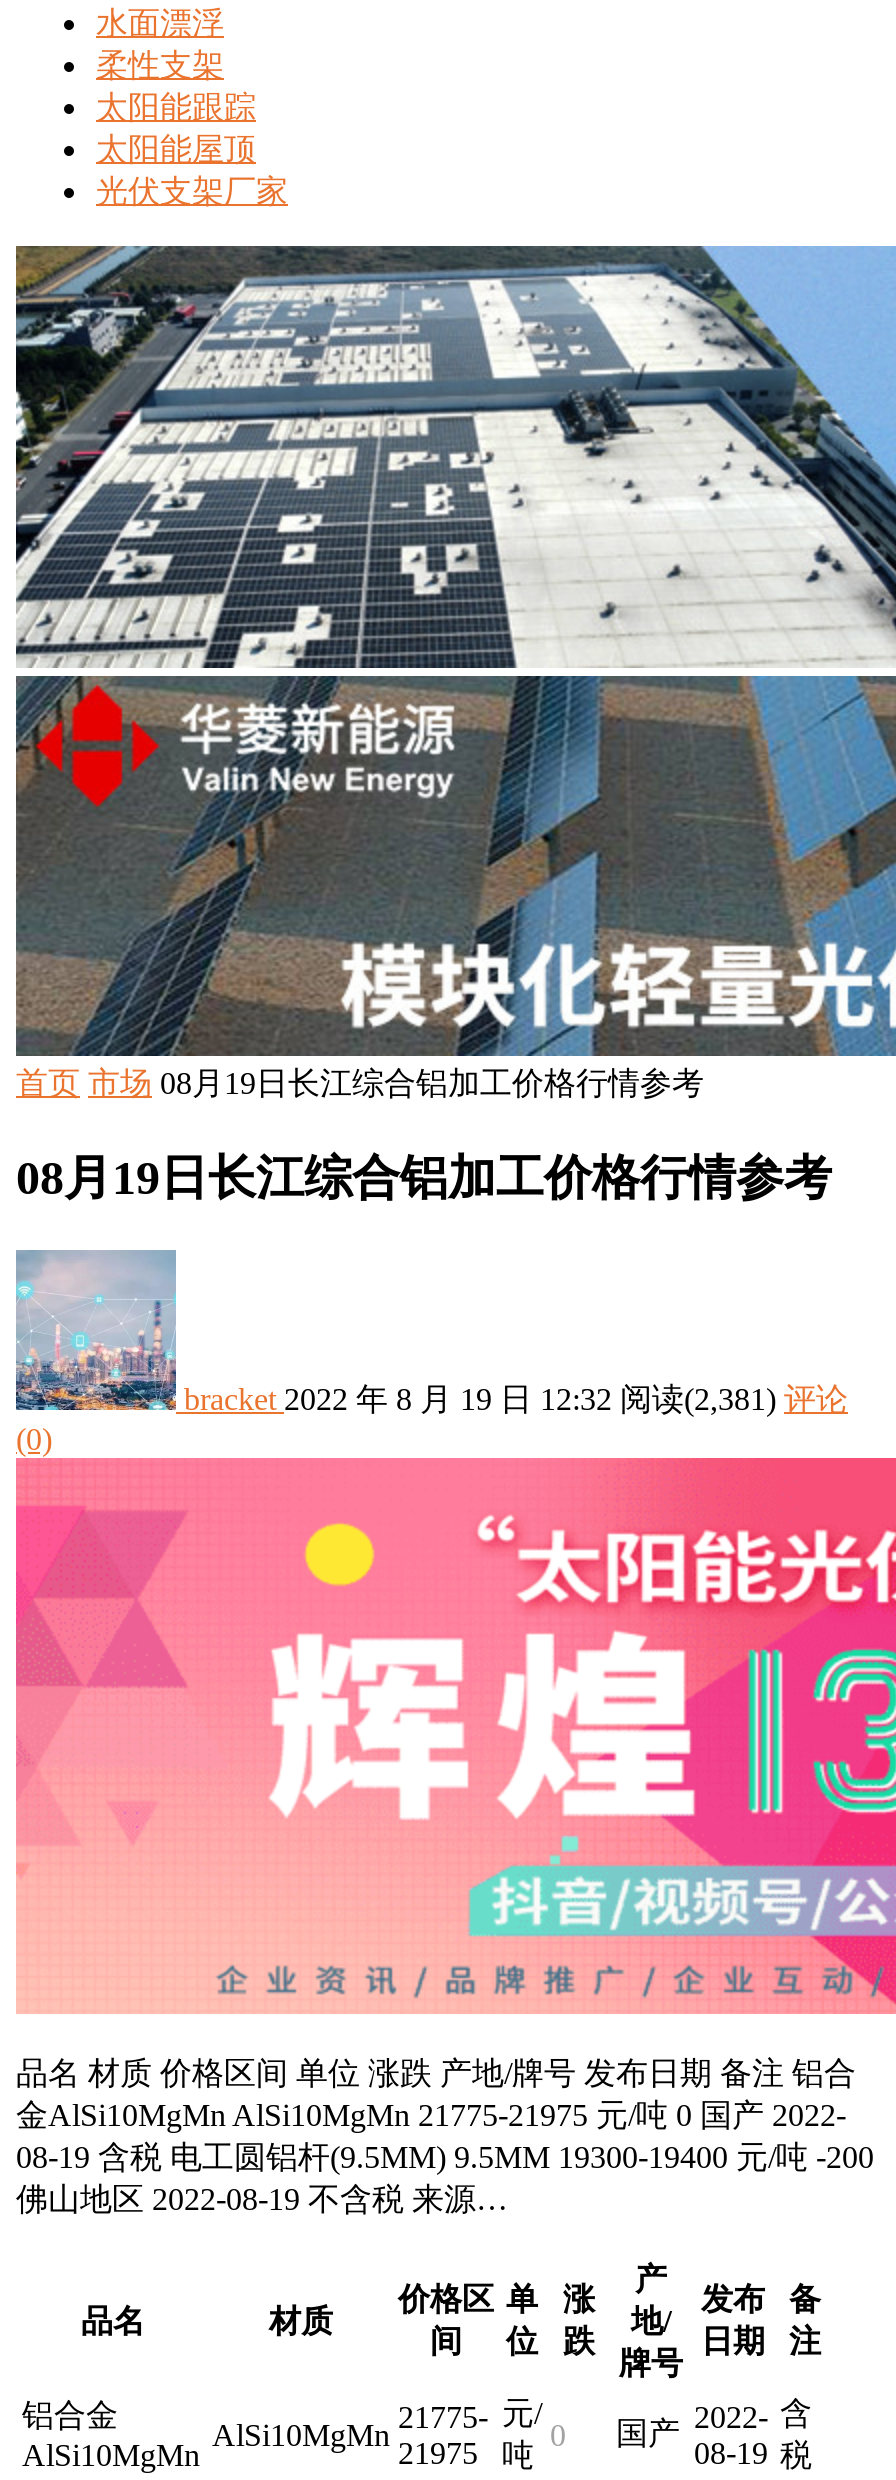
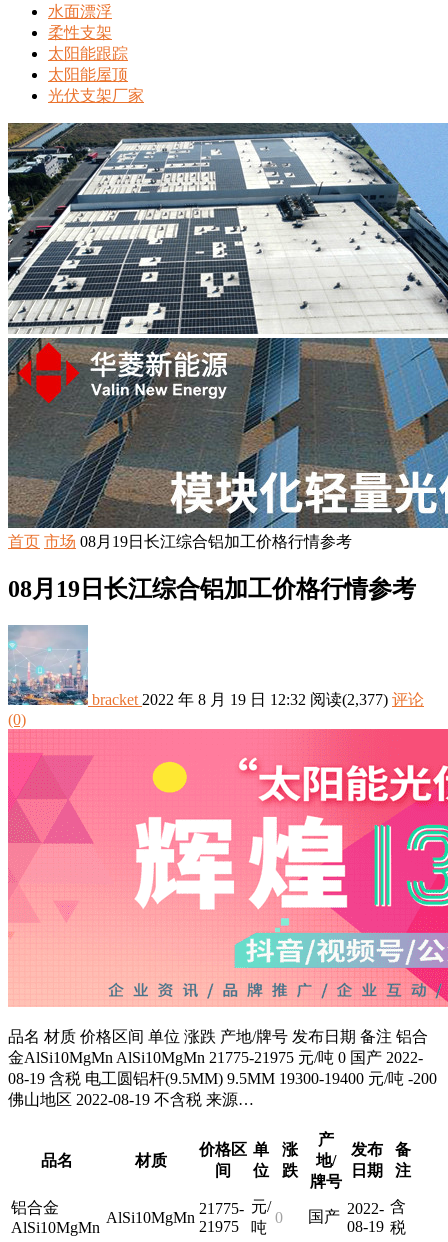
- bracket 2022 年 8 月 19 日 12:32阅读(2,381) 评论
+ bracket 2022 年 8 月 19 日 12:32阅读(2,377) 评论
